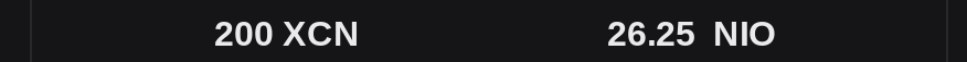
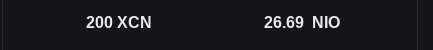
- 26.25 NIO
+ 26.69 NIO
